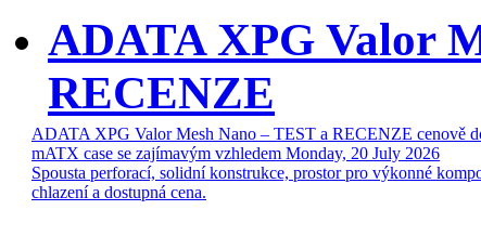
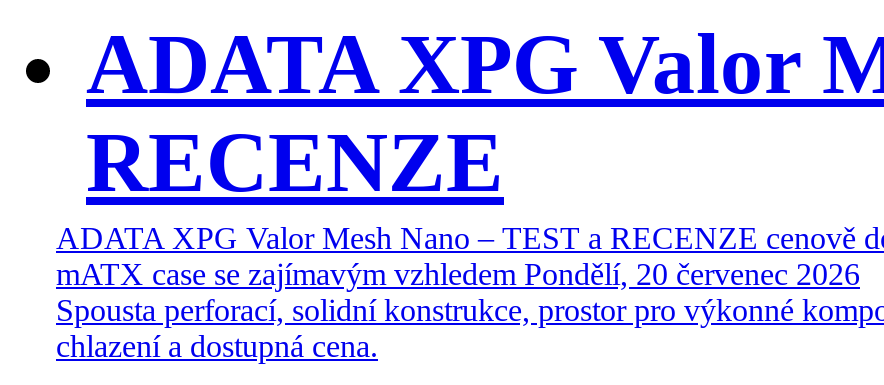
- mATX case se zajímavým vzhledem Monday, 20 July 2026
+ mATX case se zajímavým vzhledem Pondělí, 20 červenec 2026
